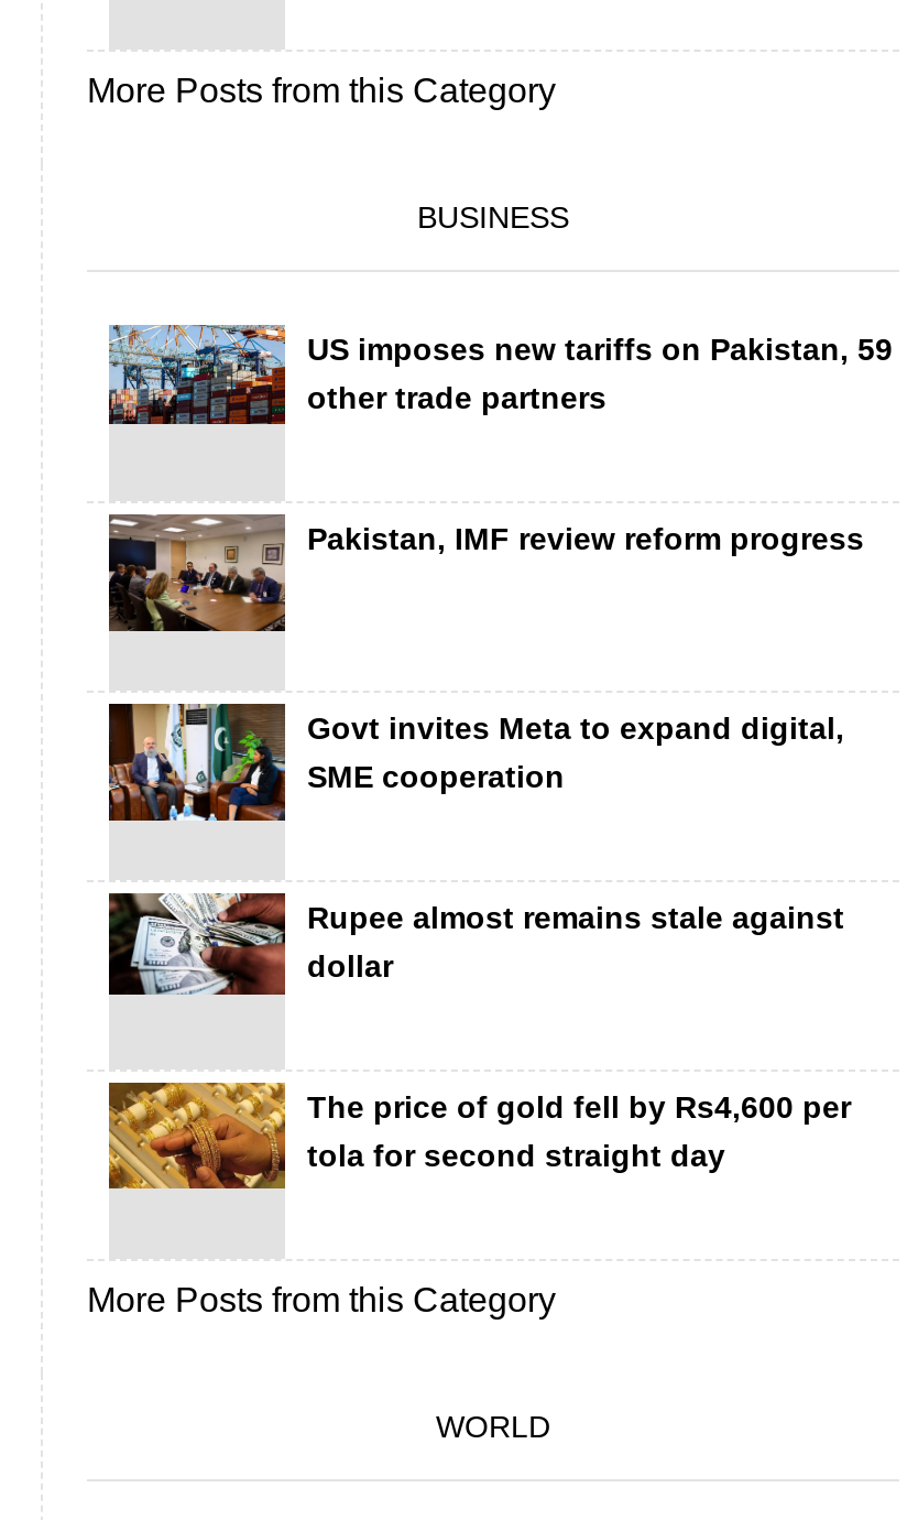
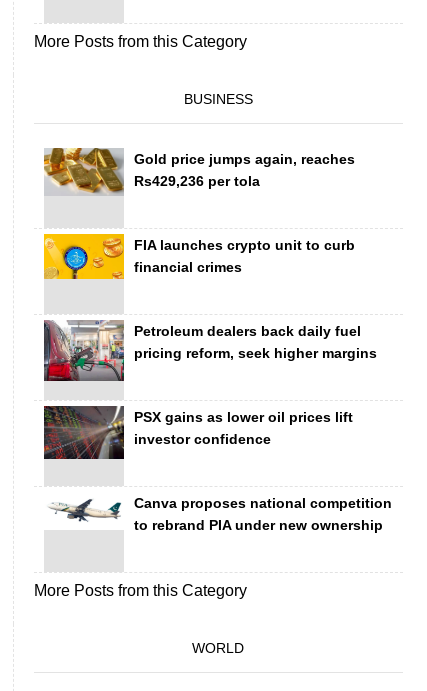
- [image]
- US imposes new tariffs on Pakistan, 59
- other trade partners
+ [image]
+ Gold price jumps again, reaches
+ Rs429,236 per tola

- [image]
- Pakistan, IMF review reform progress
+ [image]
+ FIA launches crypto unit to curb
+ financial crimes

- [image]
- Govt invites Meta to expand digital,
- SME cooperation
+ [image]
+ Petroleum dealers back daily fuel
+ pricing reform, seek higher margins

- [image]
- Rupee almost remains stale against
- dollar
+ [image]
+ PSX gains as lower oil prices lift
+ investor confidence

- [image]
- The price of gold fell by Rs4,600 per
- tola for second straight day
+ [image]
+ Canva proposes national competition
+ to rebrand PIA under new ownership
